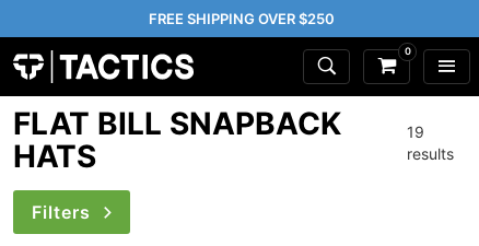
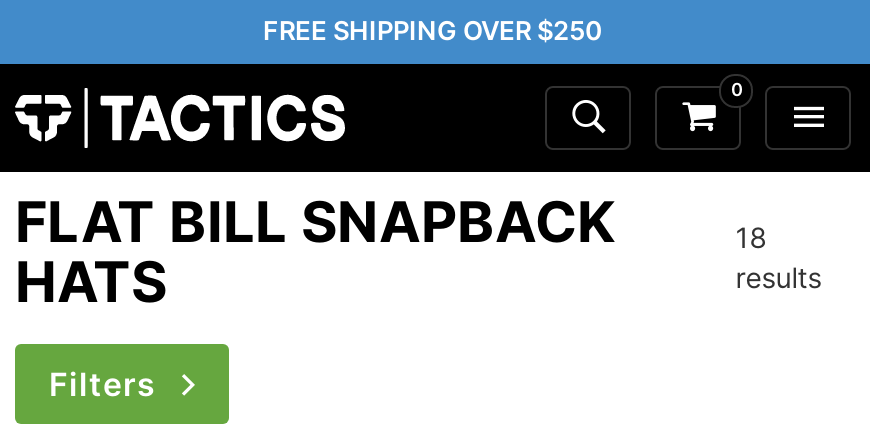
- 19
+ 18
